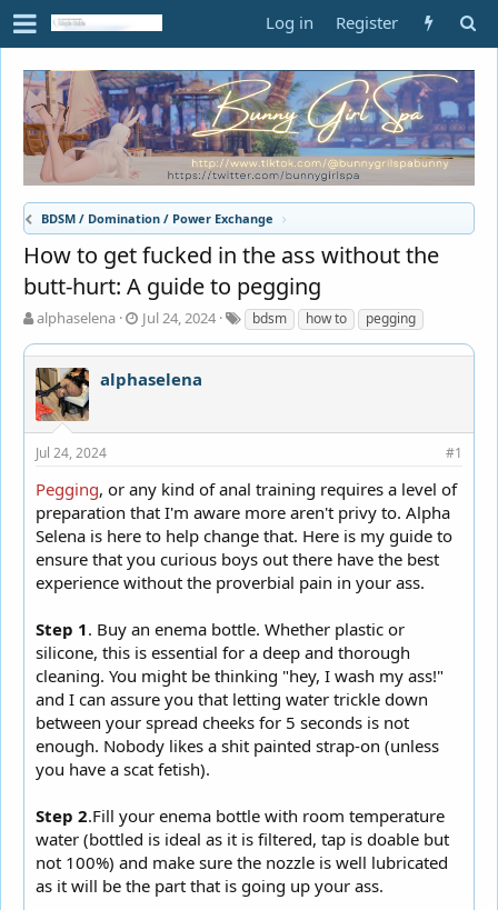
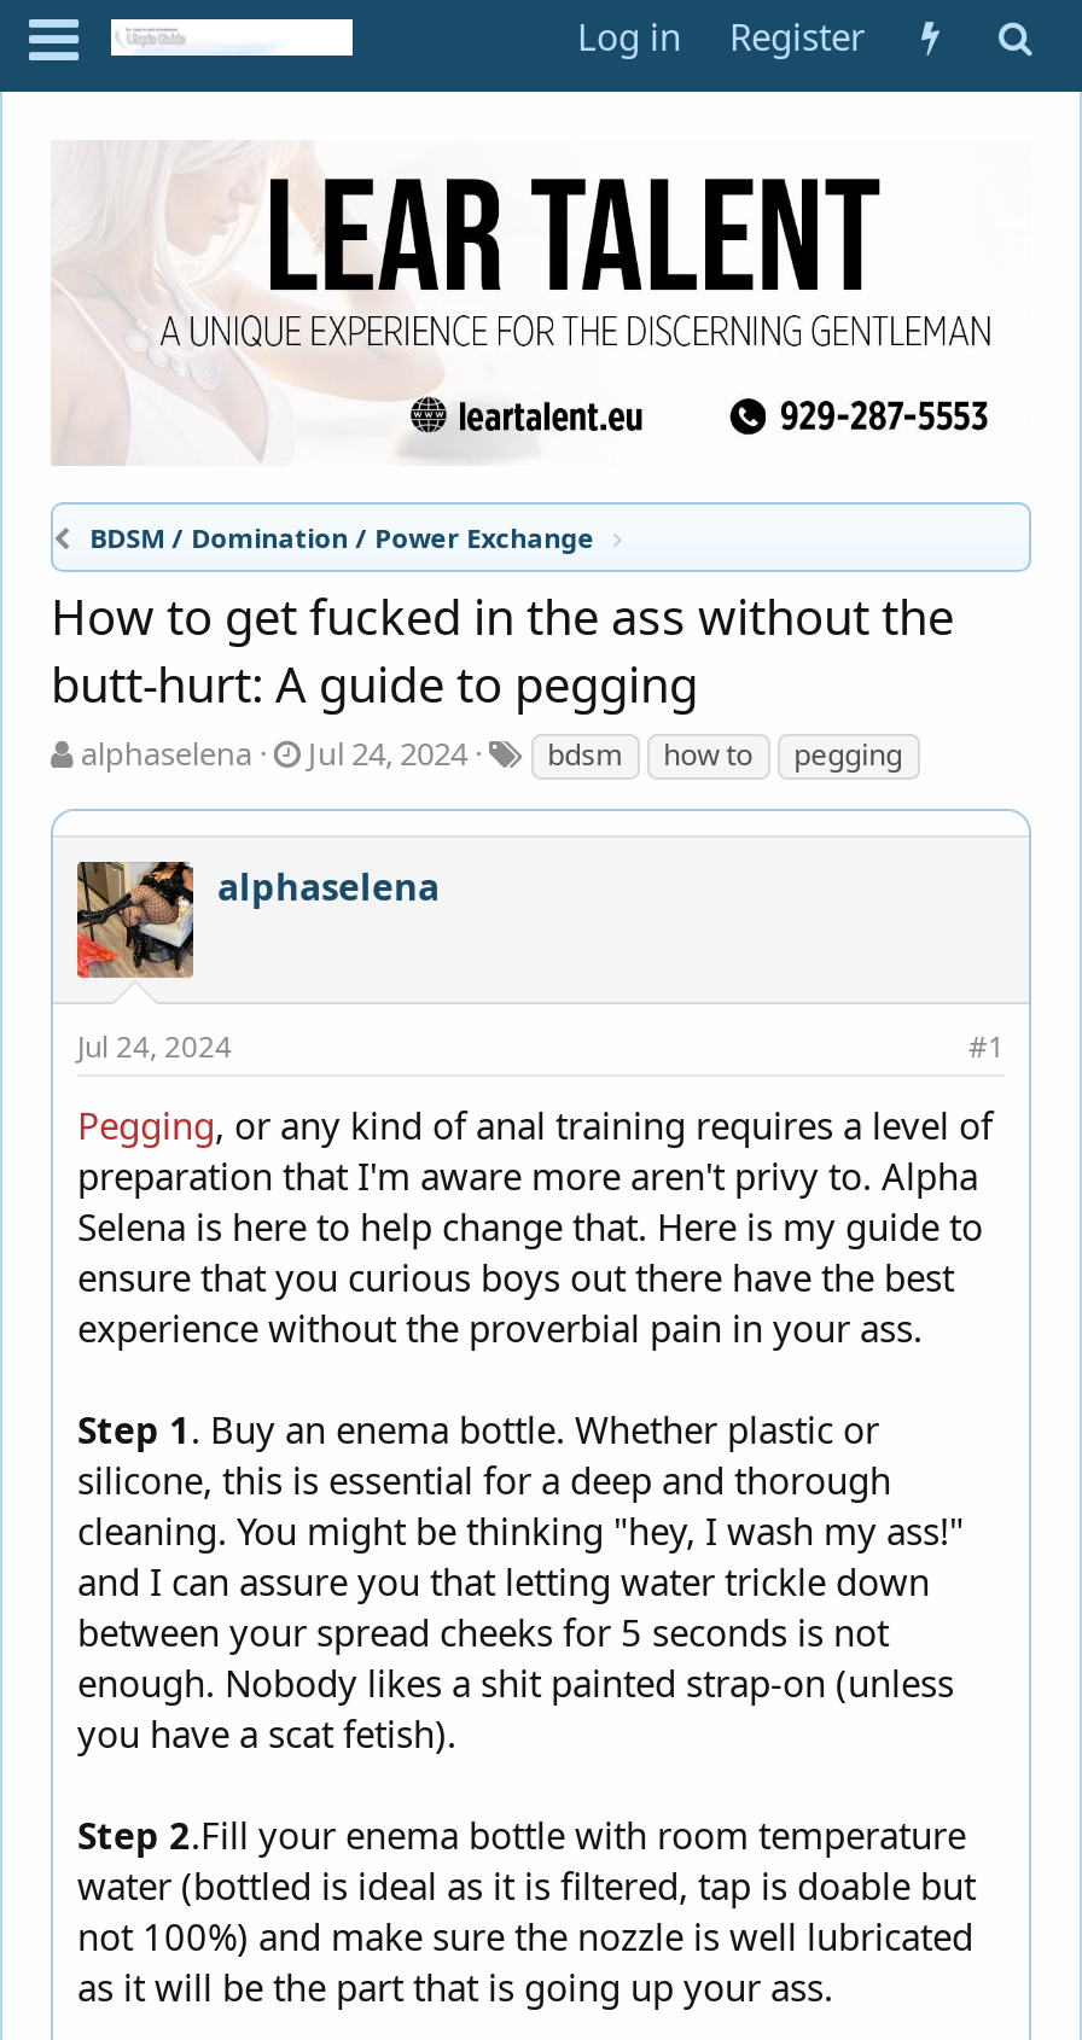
- [image]
+ [image]
